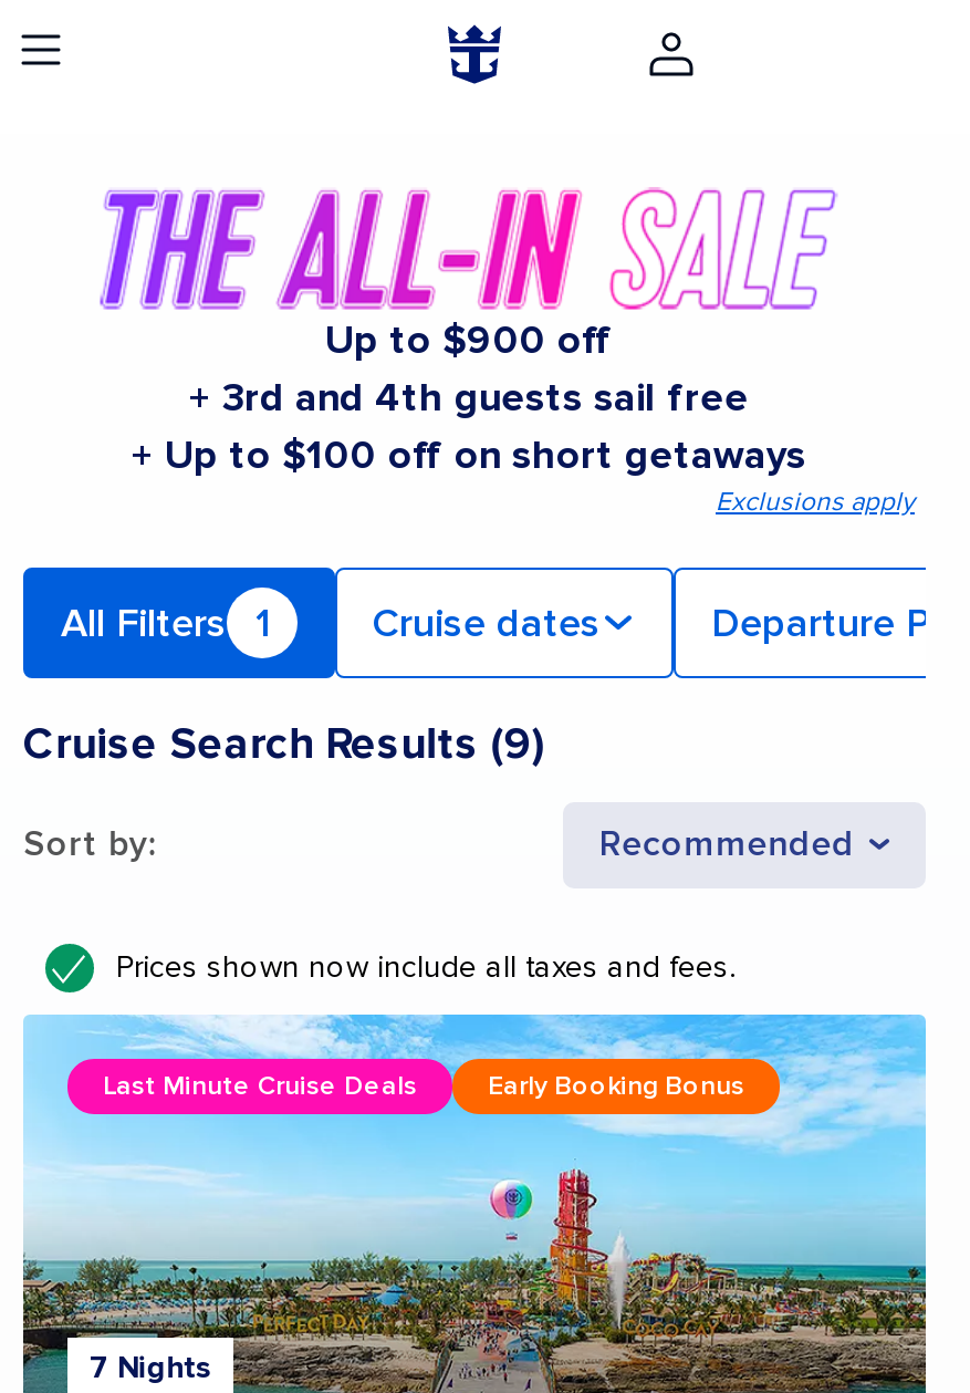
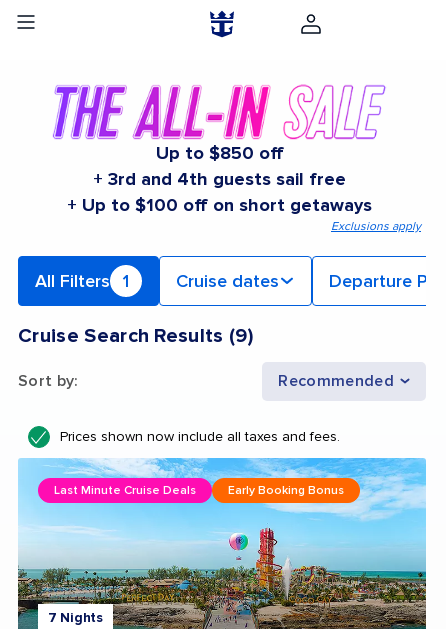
- Up to $900 off
+ Up to $850 off
